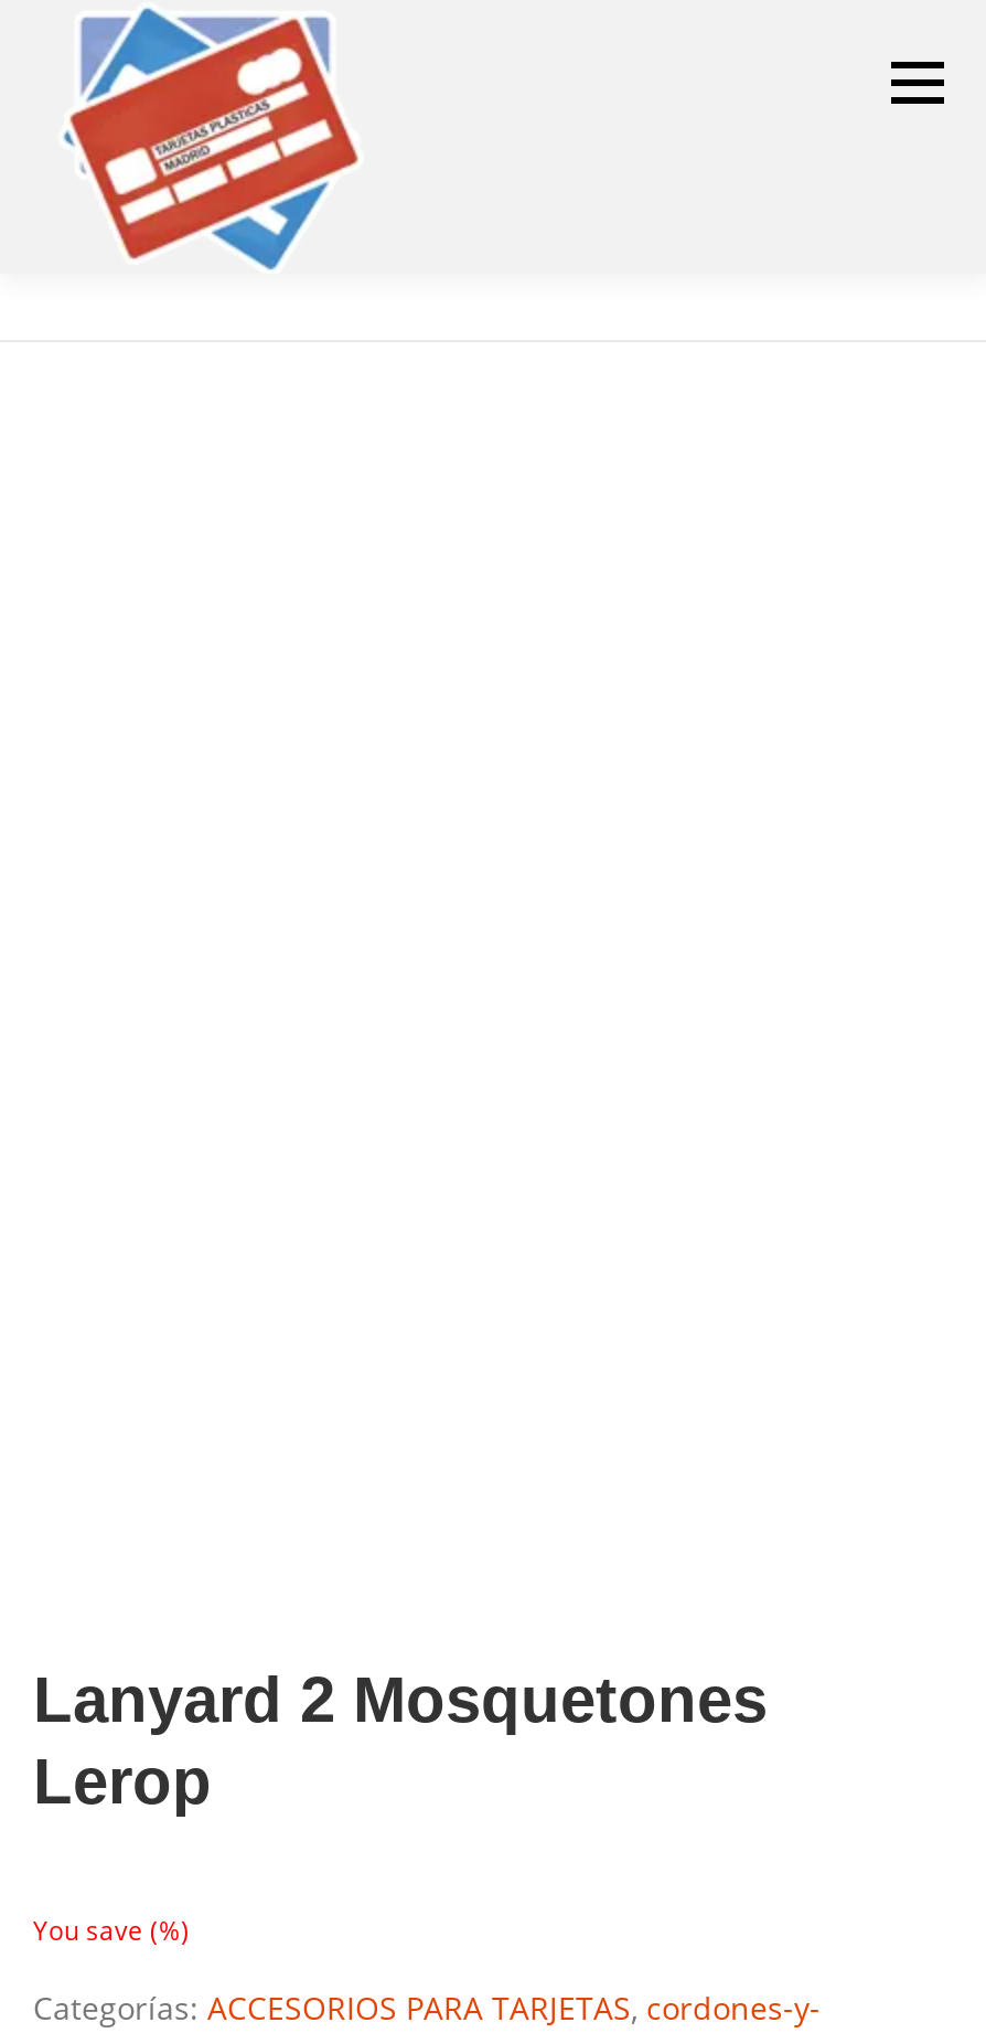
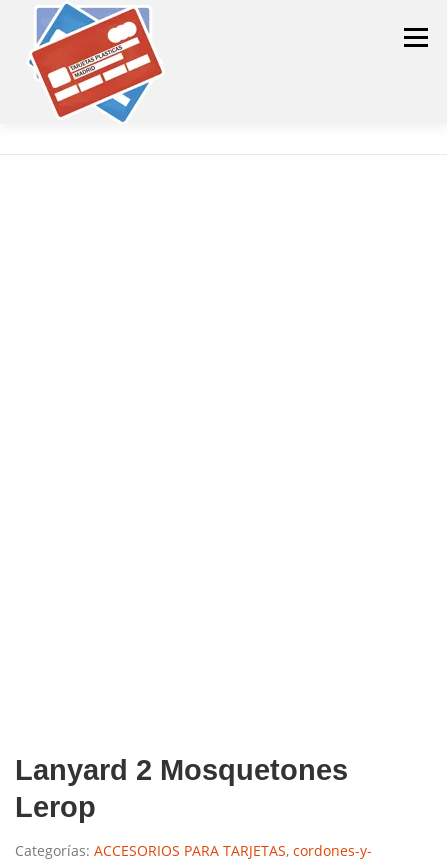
- You save (%)
